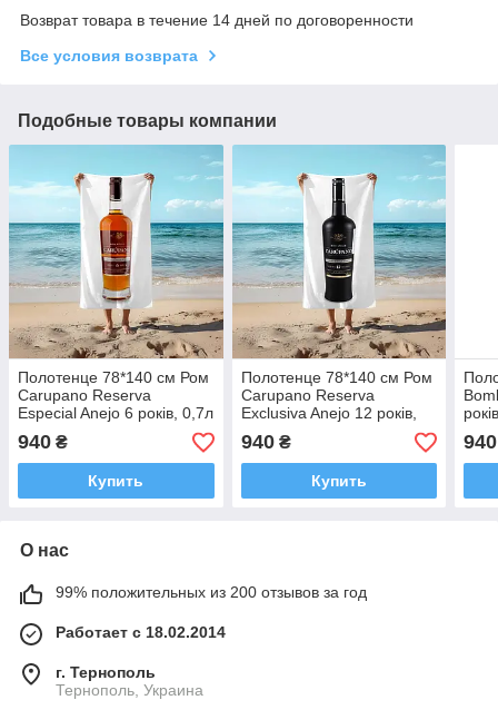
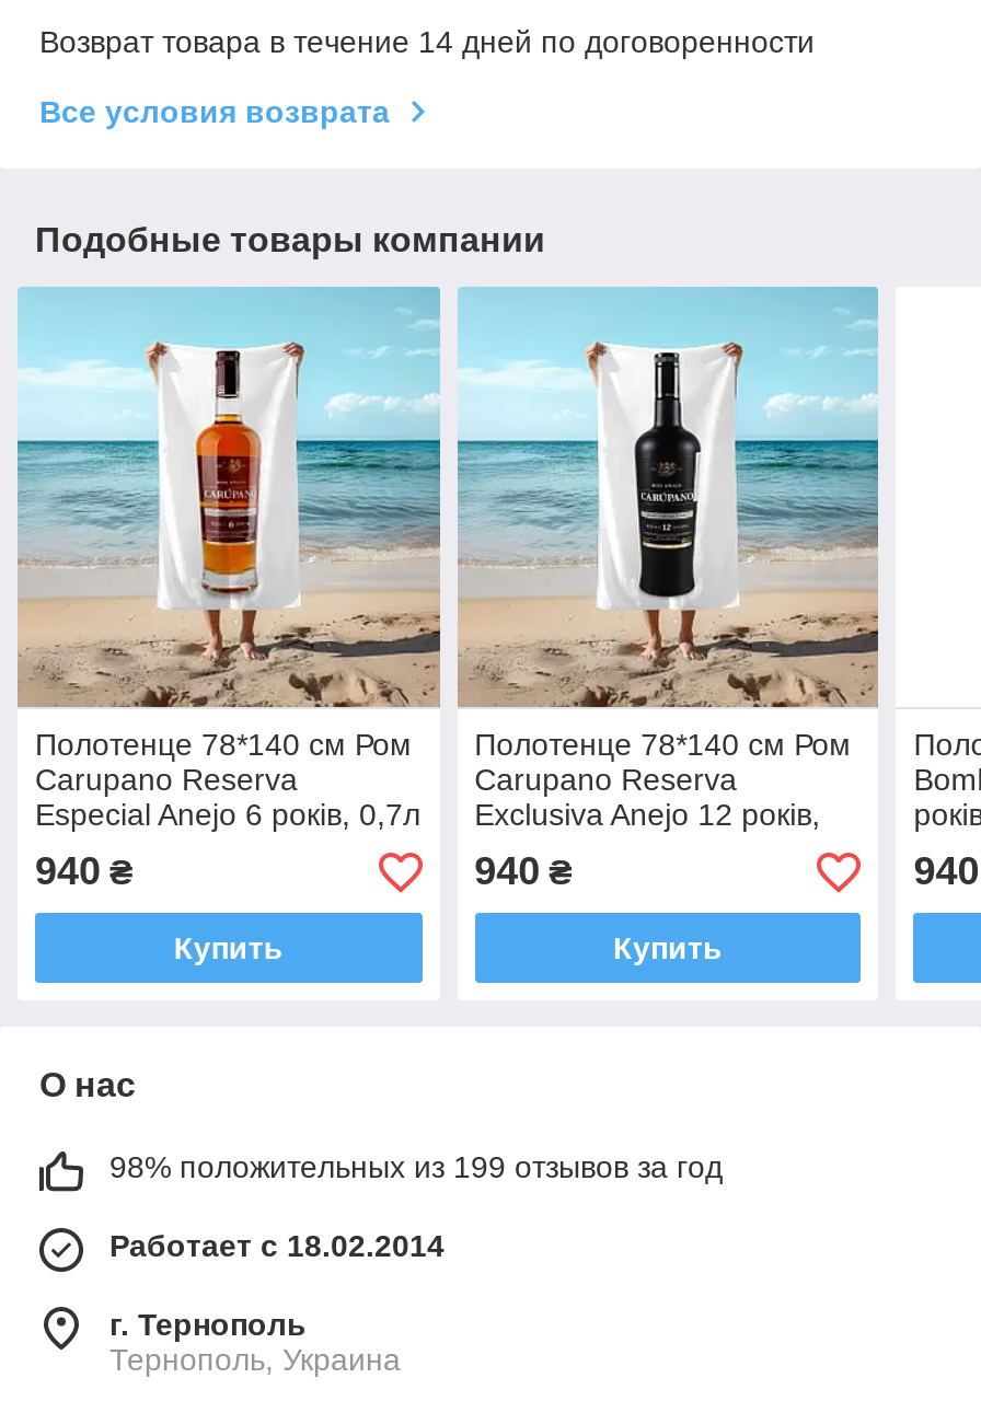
- 99% положительных из 200 отзывов за год
+ 98% положительных из 199 отзывов за год
